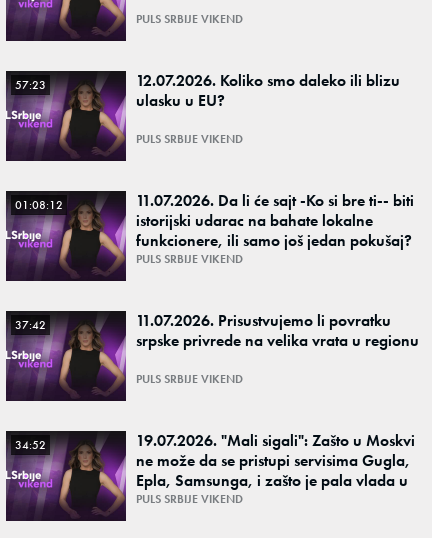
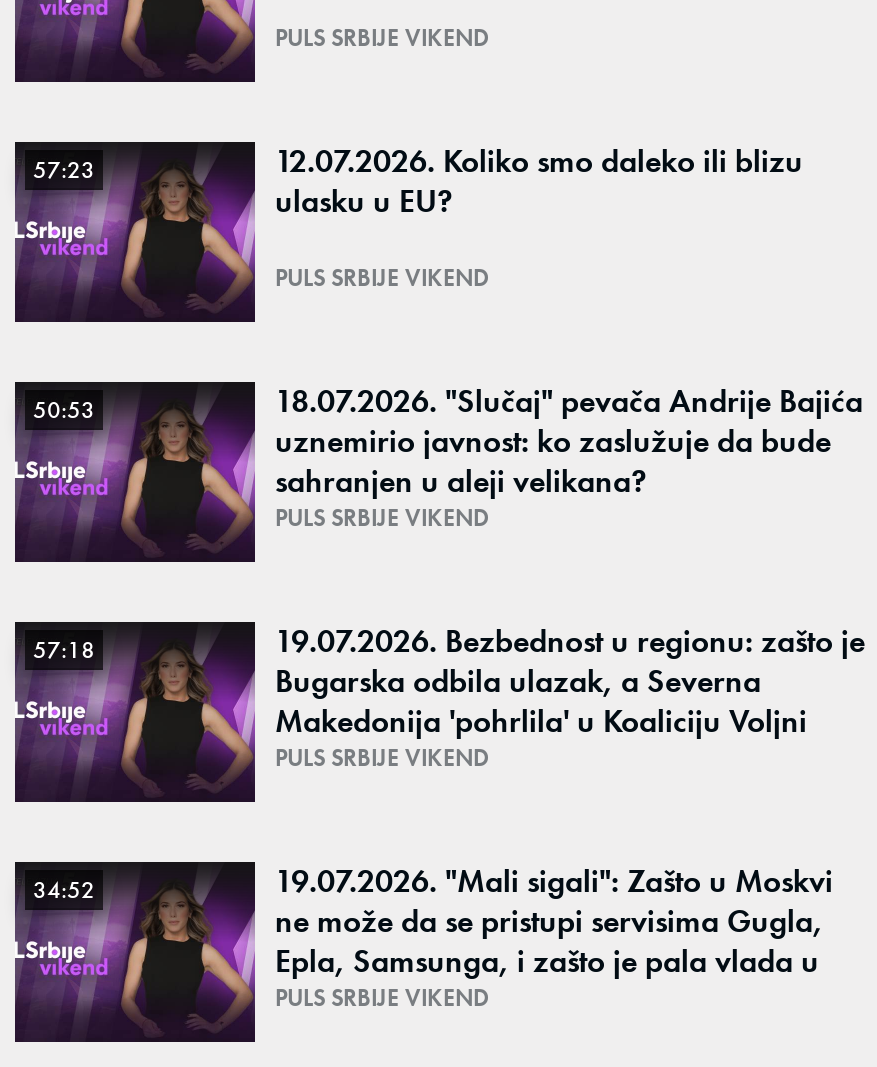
- 01:08:12
- 11.07.2026. Da li će sajt -Ko si bre ti-- biti
- istorijski udarac na bahate lokalne
- funkcionere, ili samo još jedan pokušaj?
+ 50:53
+ 18.07.2026. "Slučaj" pevača Andrije Bajića
+ uznemirio javnost: ko zaslužuje da bude
+ sahranjen u aleji velikana?

- 37:42
- 11.07.2026. Prisustvujemo li povratku
- srpske privrede na velika vrata u regionu
+ 57:18
+ 19.07.2026. Bezbednost u regionu: zašto je
+ Bugarska odbila ulazak, a Severna
+ Makedonija 'pohrlila' u Koaliciju Voljni
